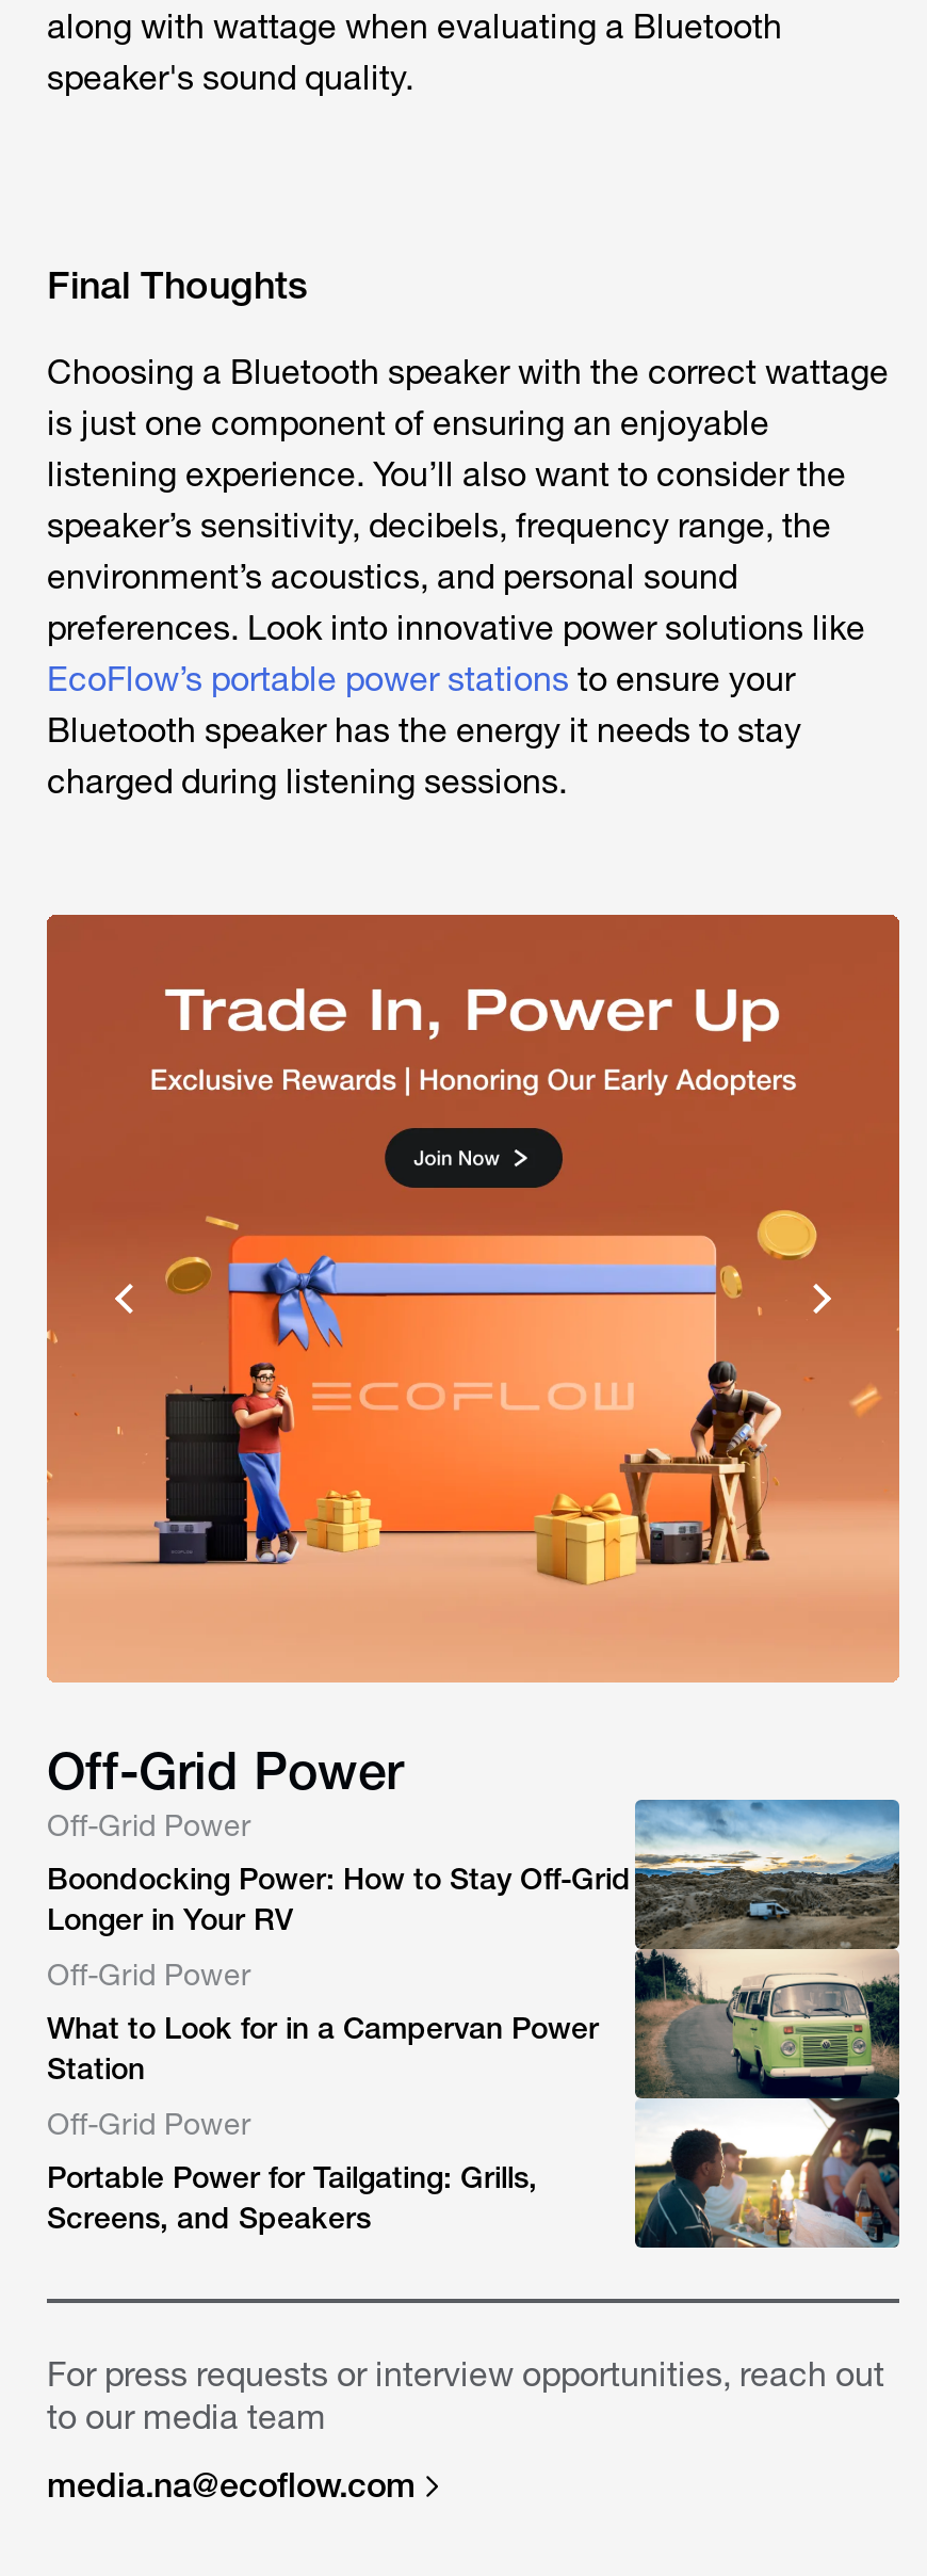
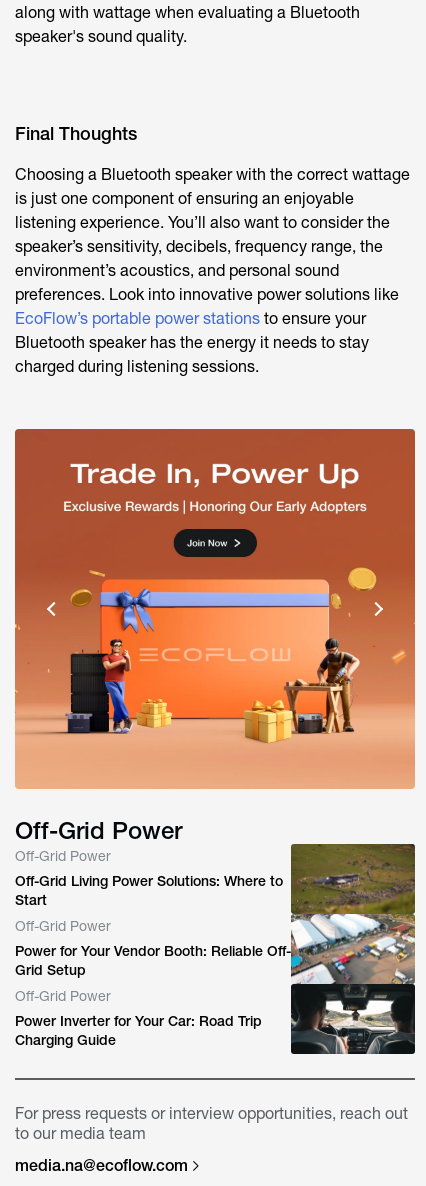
- [image]
- Boondocking Power: How to Stay Off-Grid
- Longer in Your RV
+ [image]
+ Off-Grid Living Power Solutions: Where to
+ Start

- What to Look for in a Campervan Power
- Station
+ Power for Your Vendor Booth: Reliable Off-
+ Grid Setup

- Portable Power for Tailgating: Grills,
- Screens, and Speakers
+ Power Inverter for Your Car: Road Trip
+ Charging Guide
